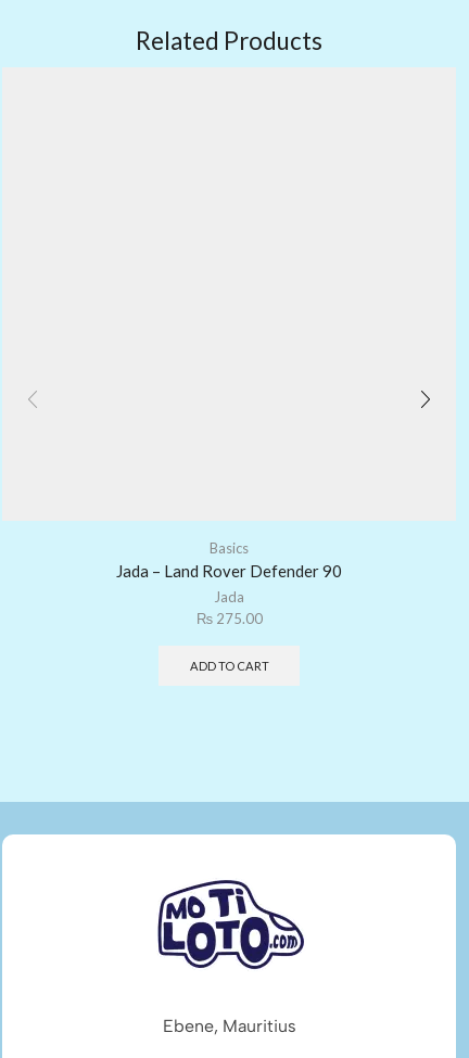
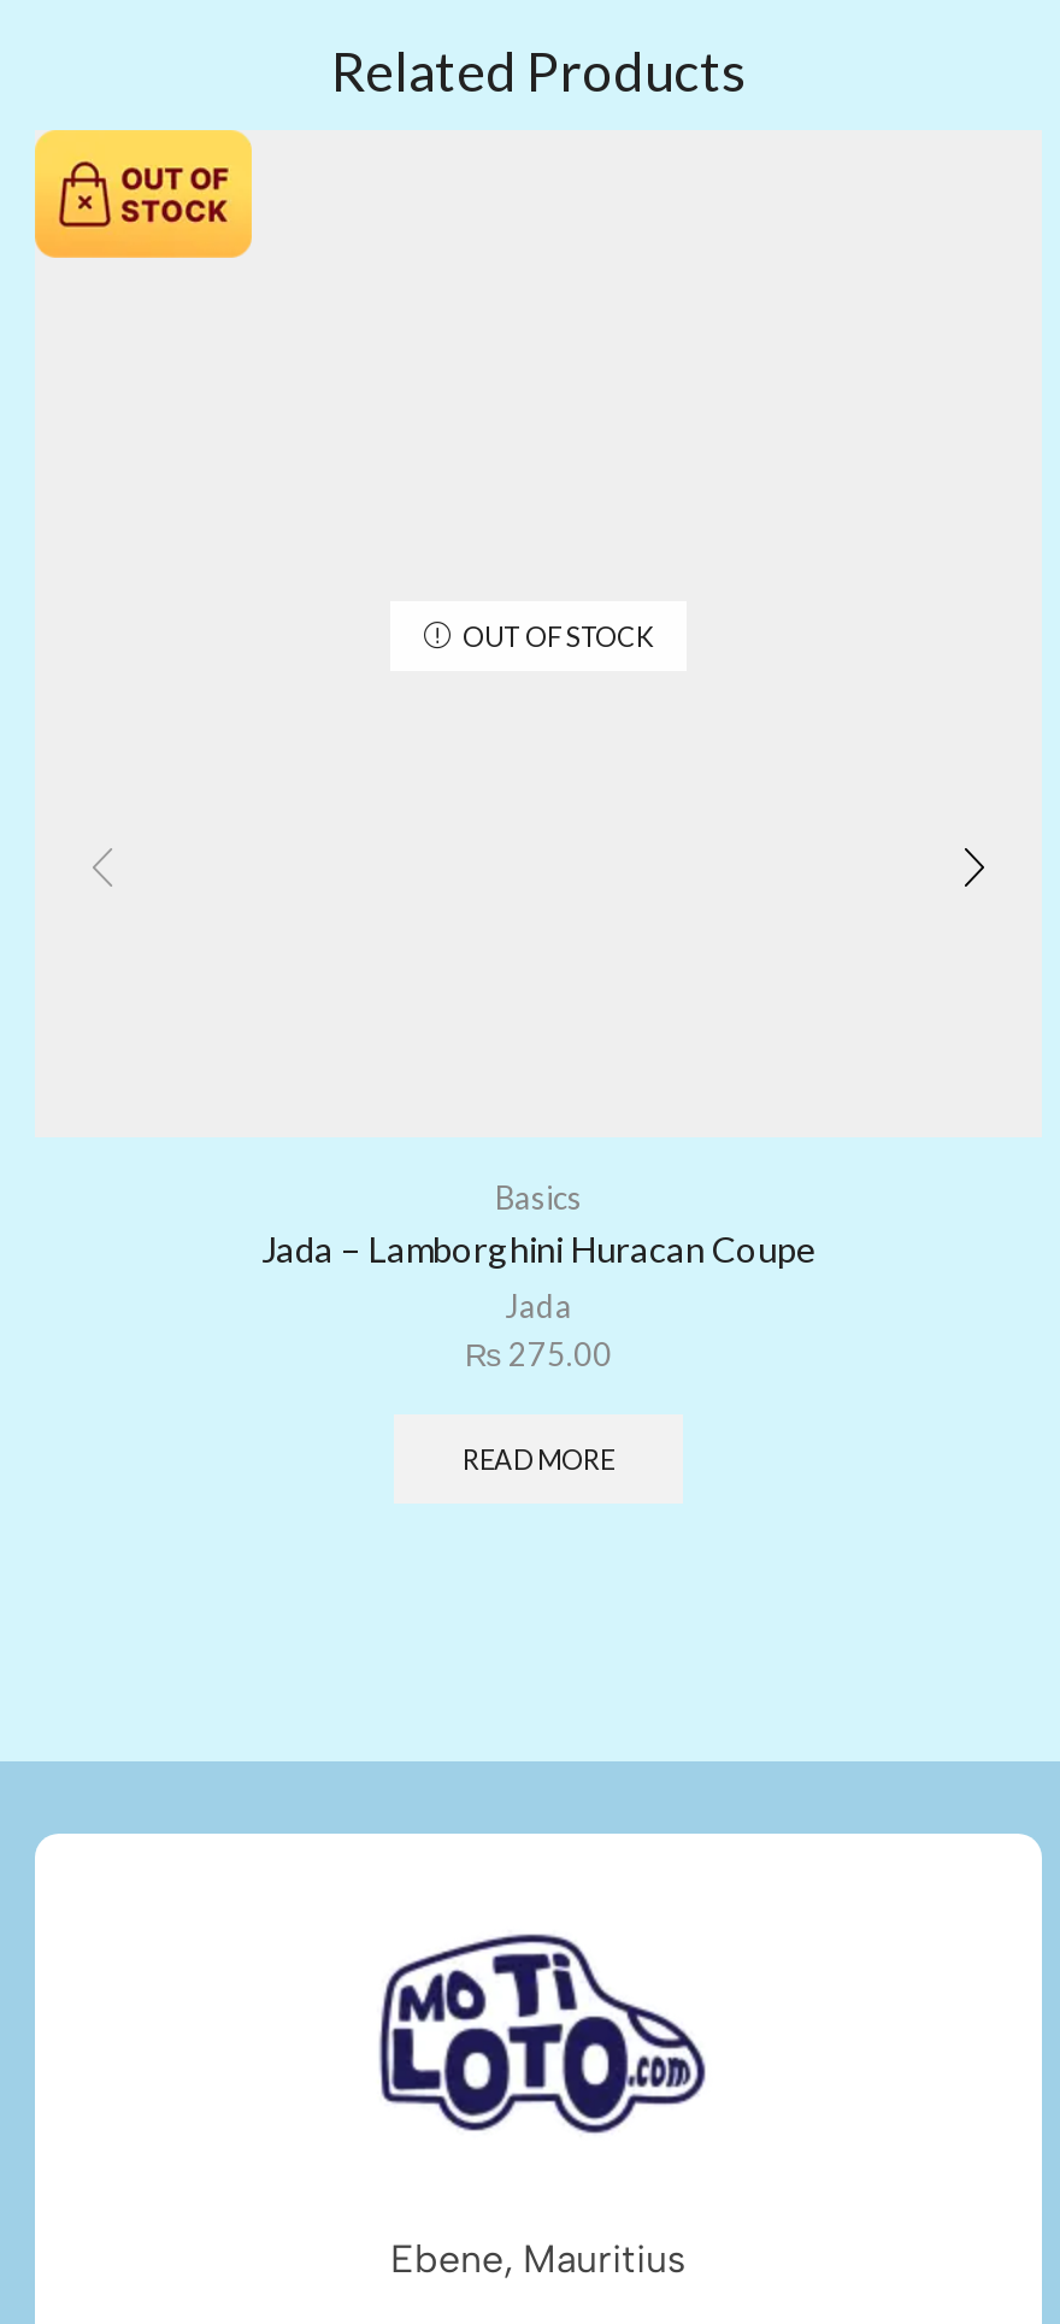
+ [image]

+ OUT OF STOCK

- Jada – Land Rover Defender 90
+ Jada – Lamborghini Huracan Coupe

- ADD TO CART
+ READ MORE
